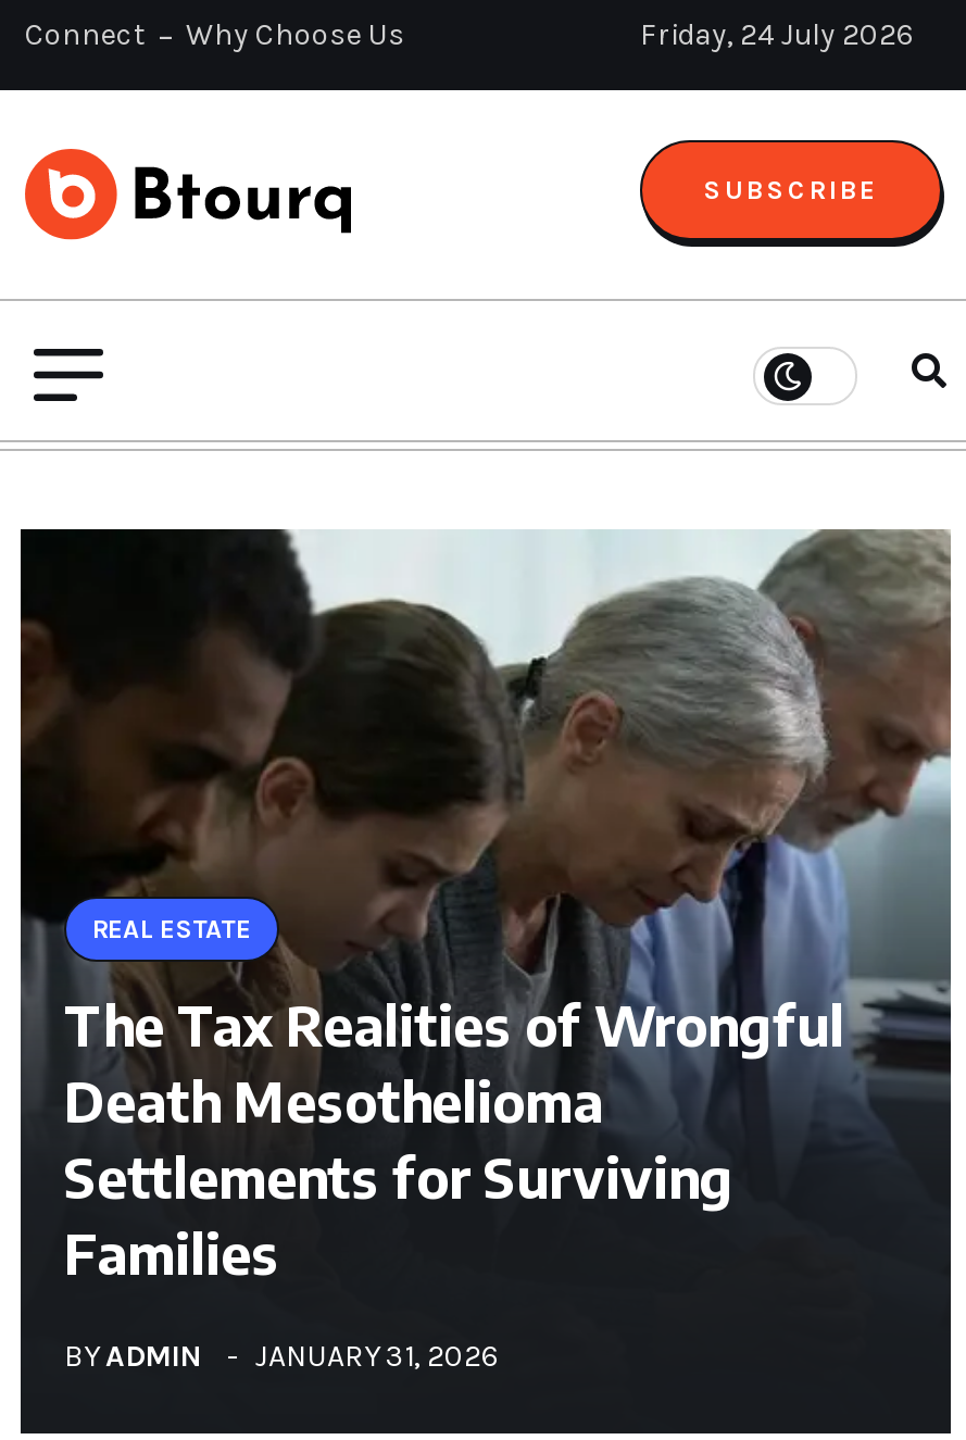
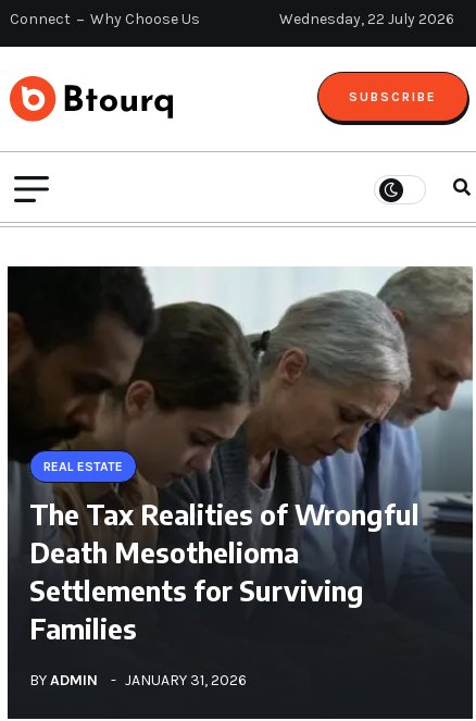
- Friday, 24 July 2026
+ Wednesday, 22 July 2026
